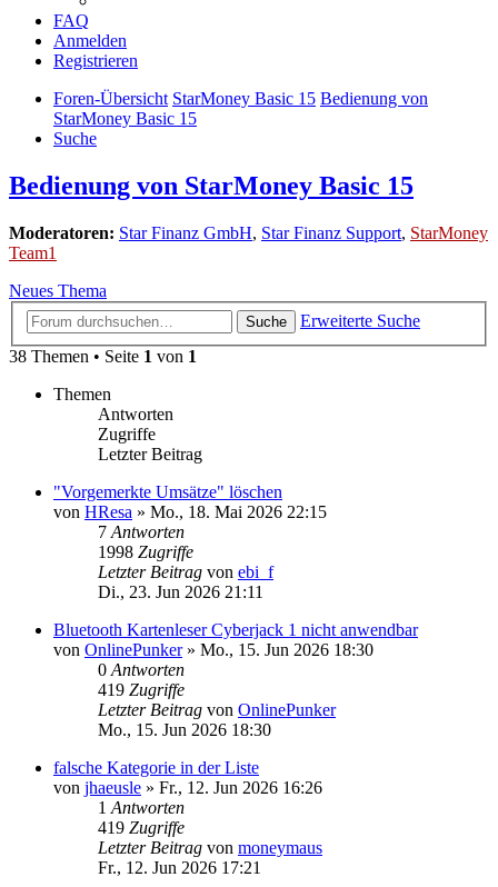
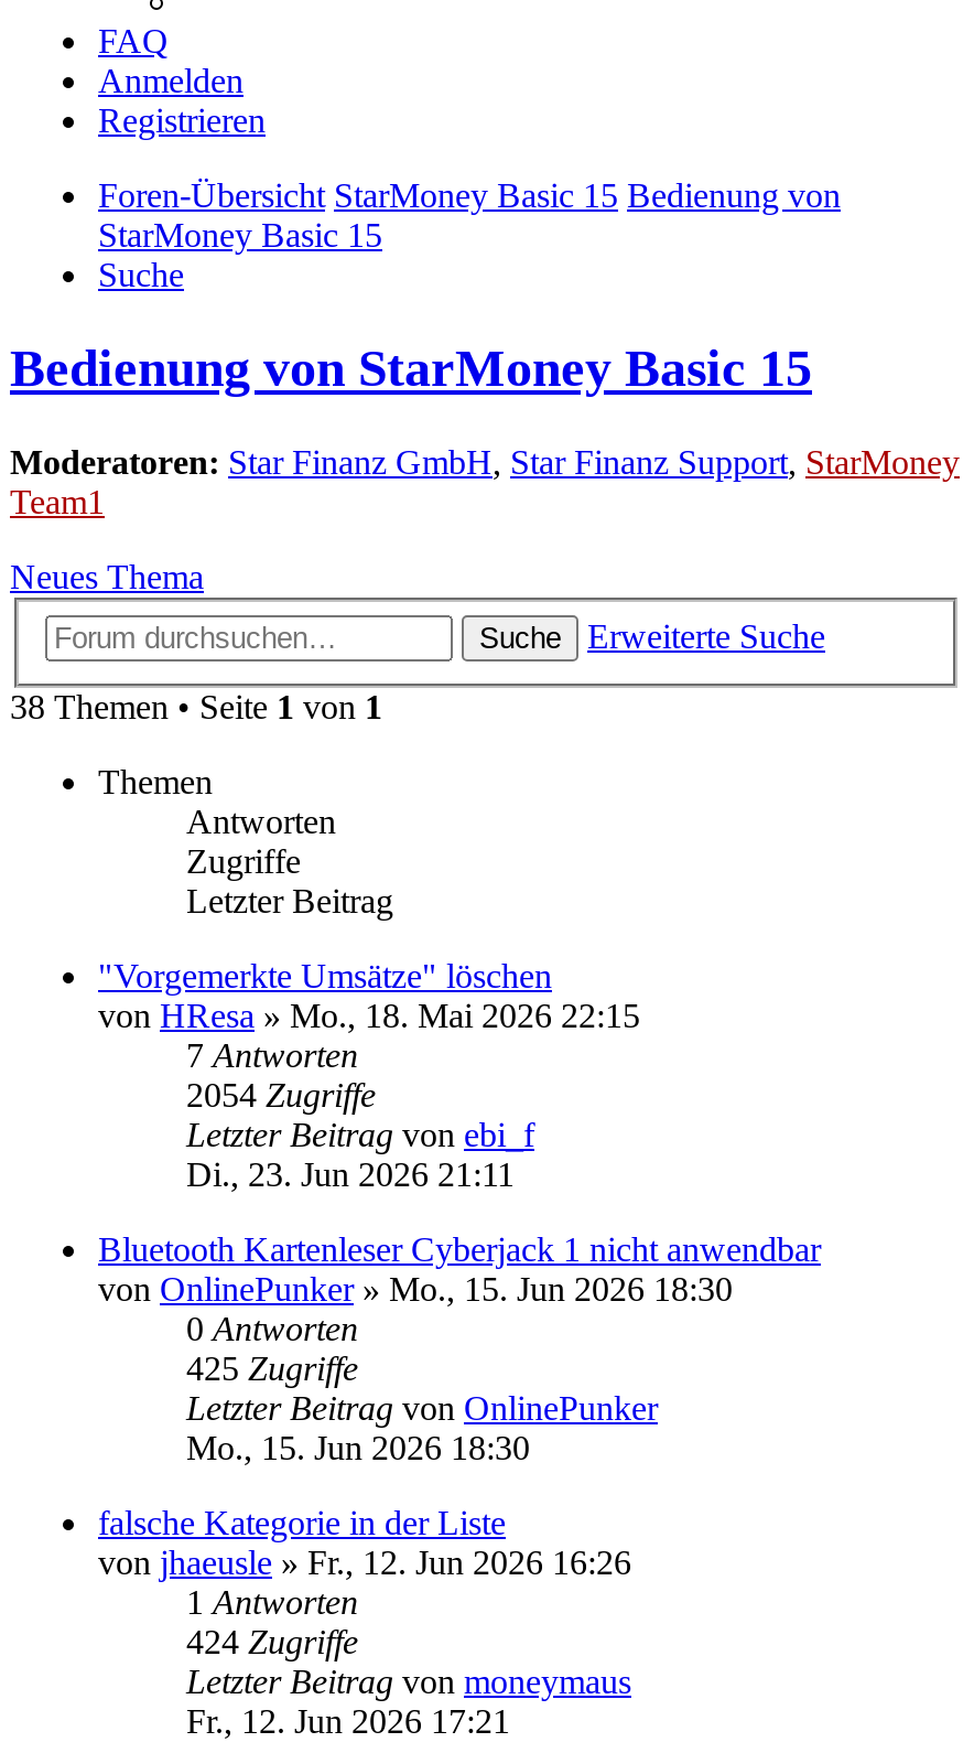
- 1998 Zugriffe
+ 2054 Zugriffe

- 419 Zugriffe
+ 425 Zugriffe

- 419 Zugriffe
+ 424 Zugriffe
